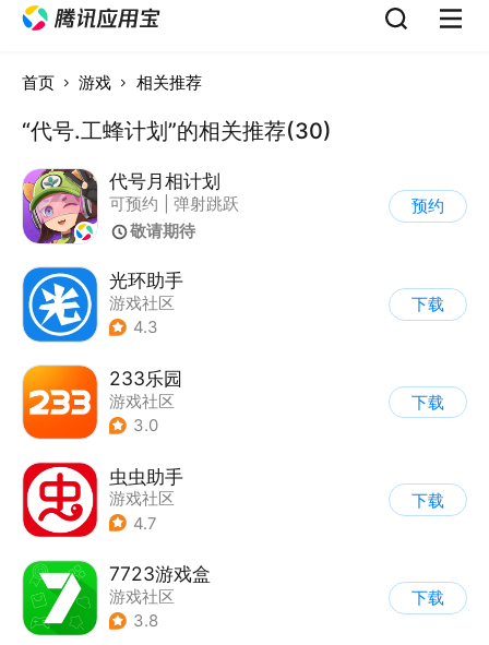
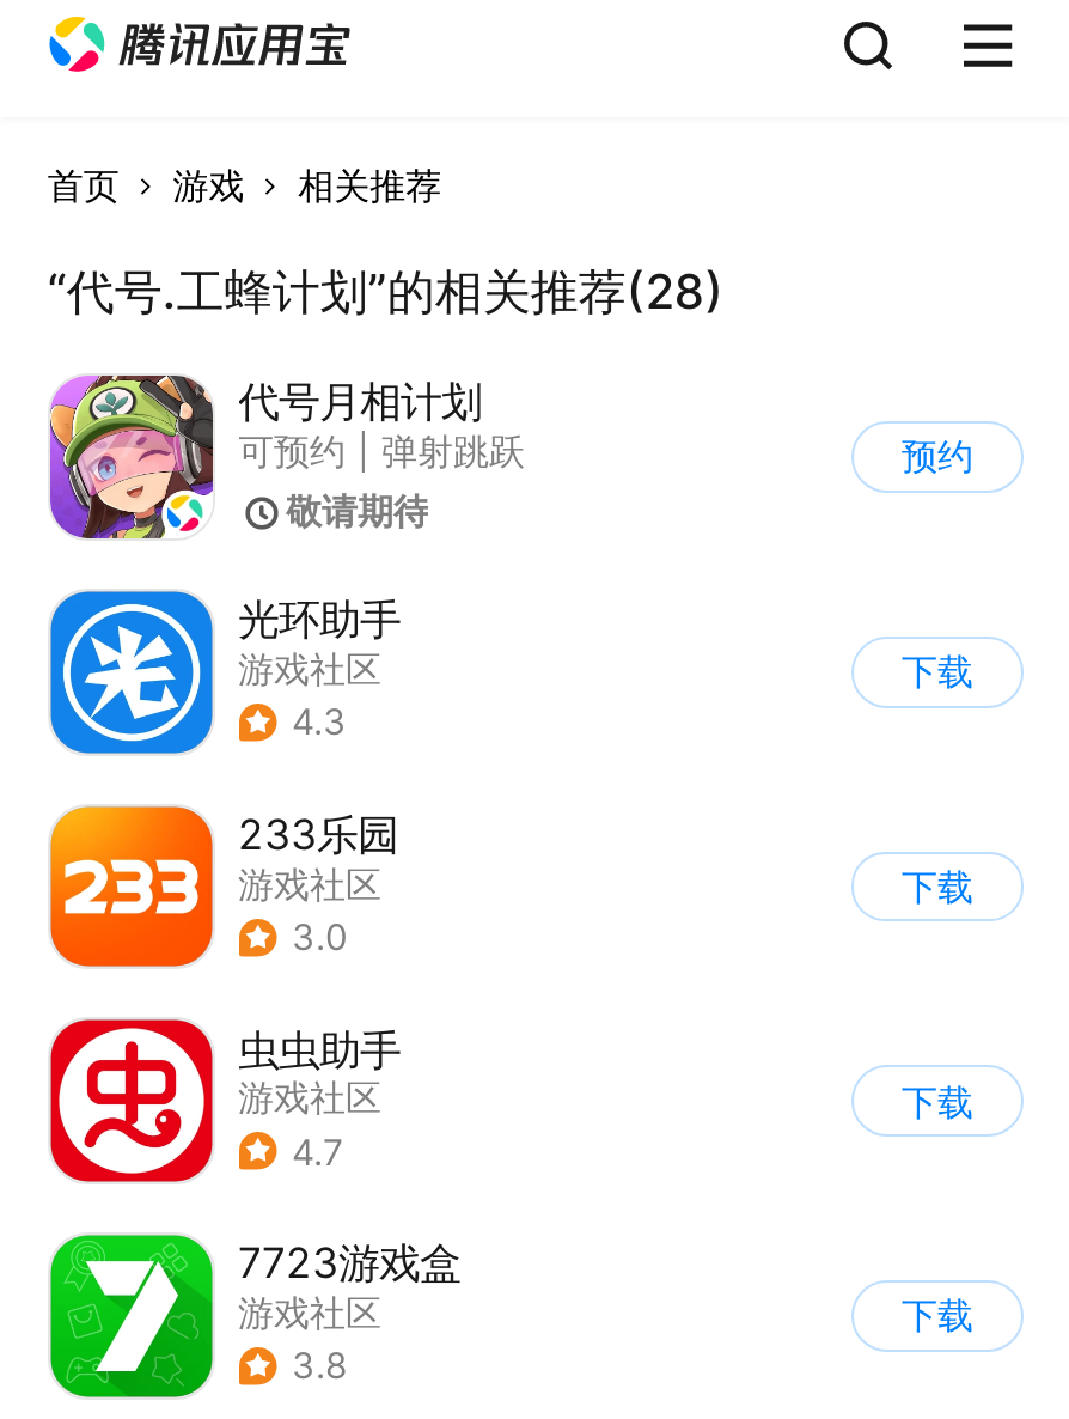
- “代号.工蜂计划”的相关推荐(30)
+ “代号.工蜂计划”的相关推荐(28)
